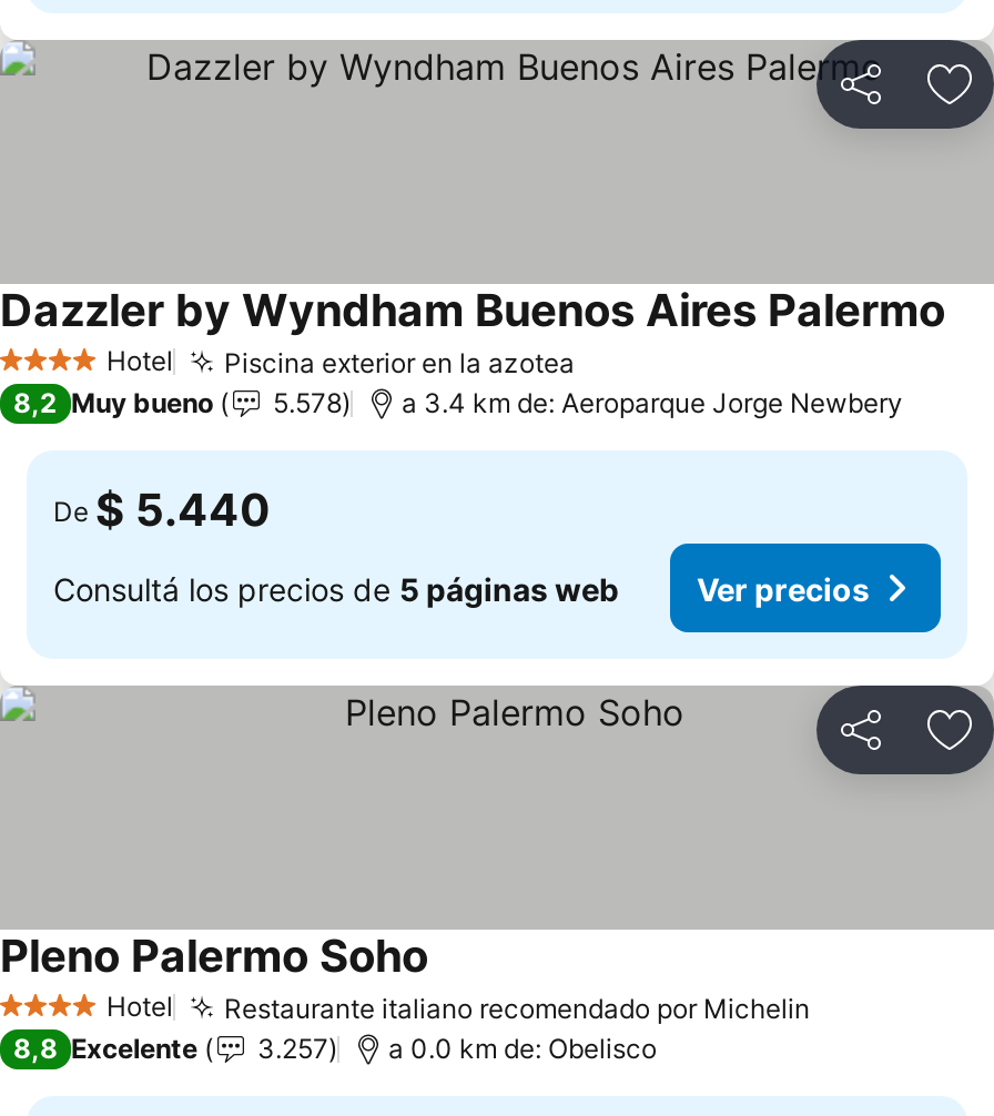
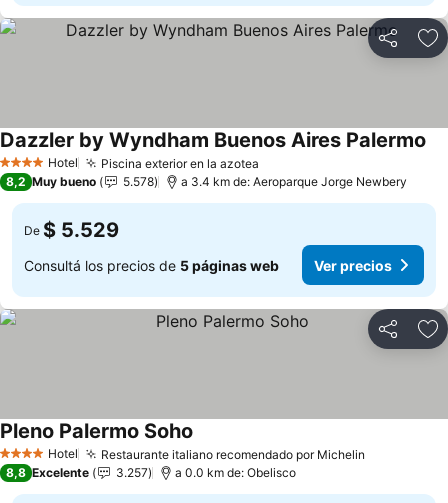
- De $ 5.440
+ De $ 5.529
